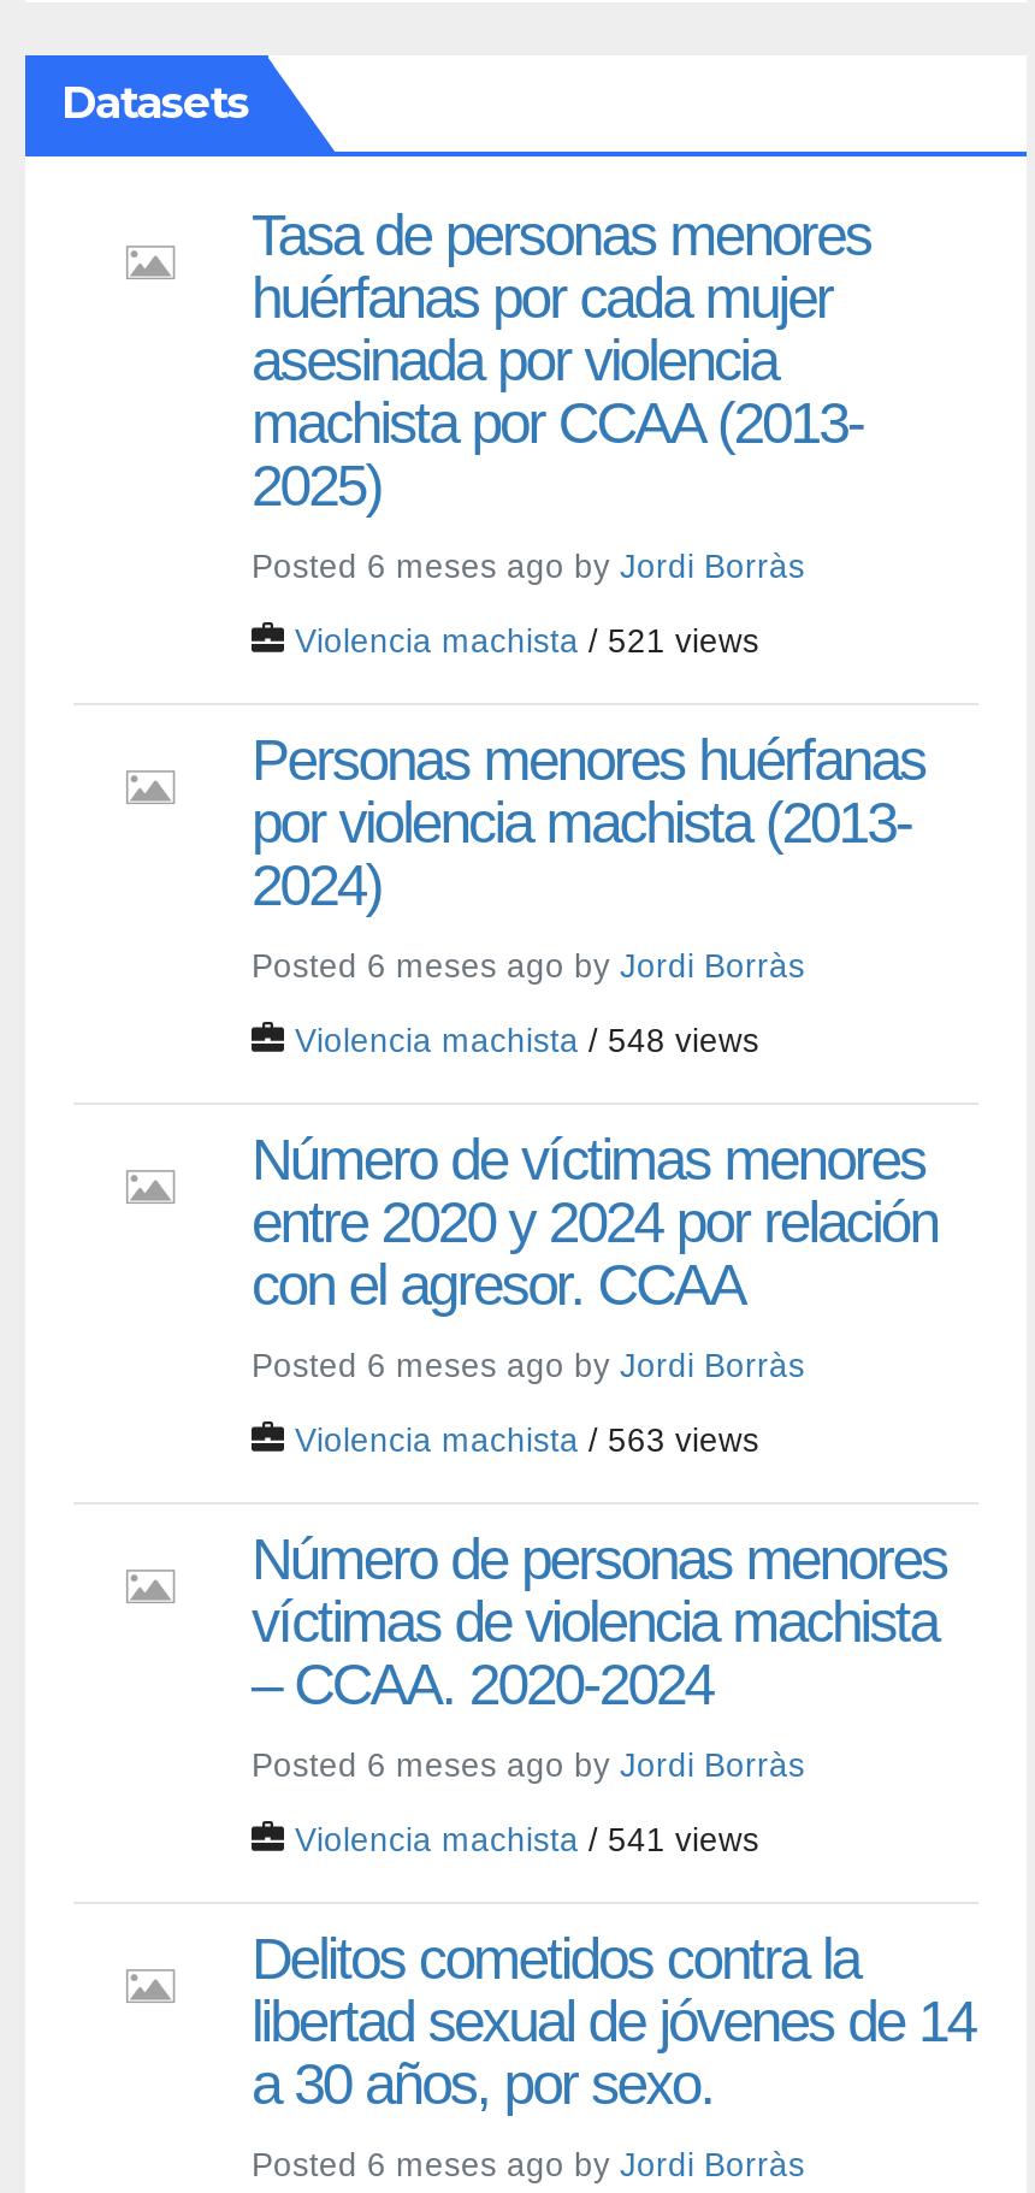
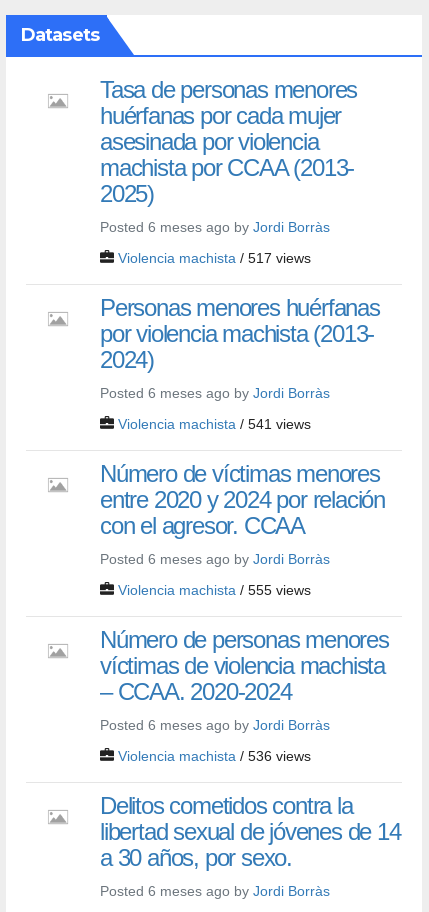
- Violencia machista / 521 views
+ Violencia machista / 517 views

- Violencia machista / 548 views

- Violencia machista / 563 views
+ Violencia machista / 555 views

+ Violencia machista / 536 views

moved up: Violencia machista / 541 views
